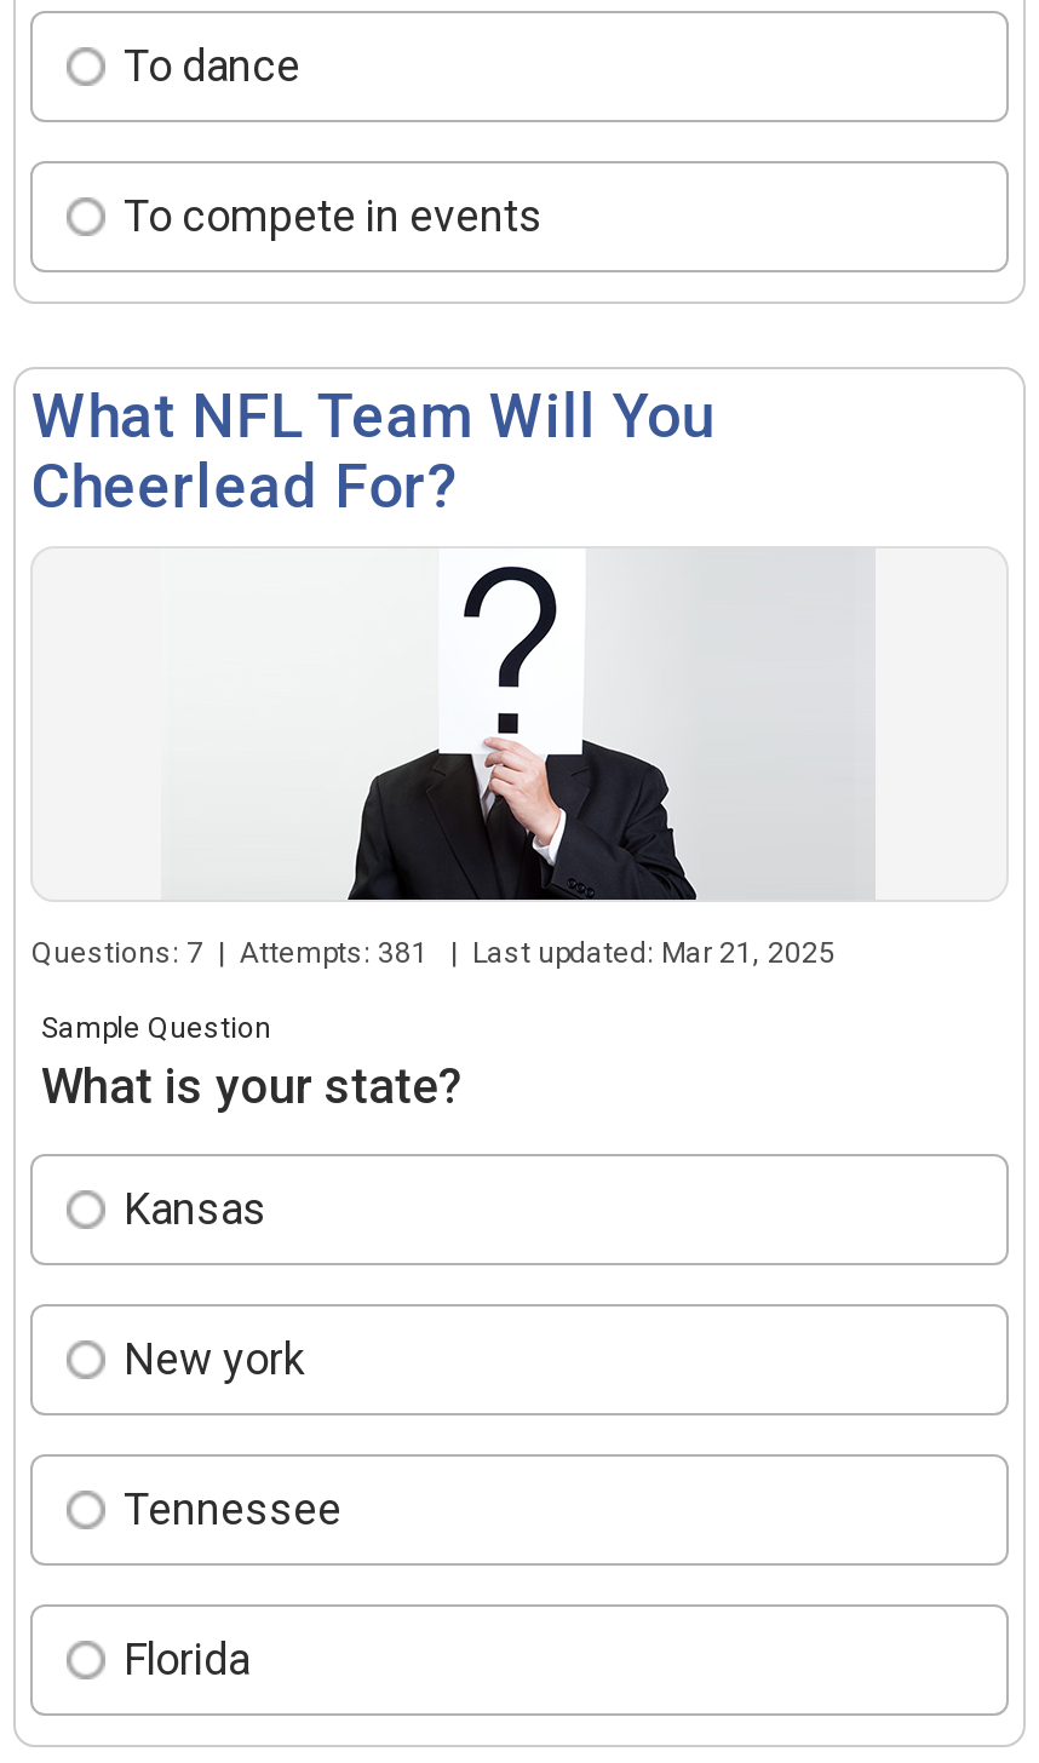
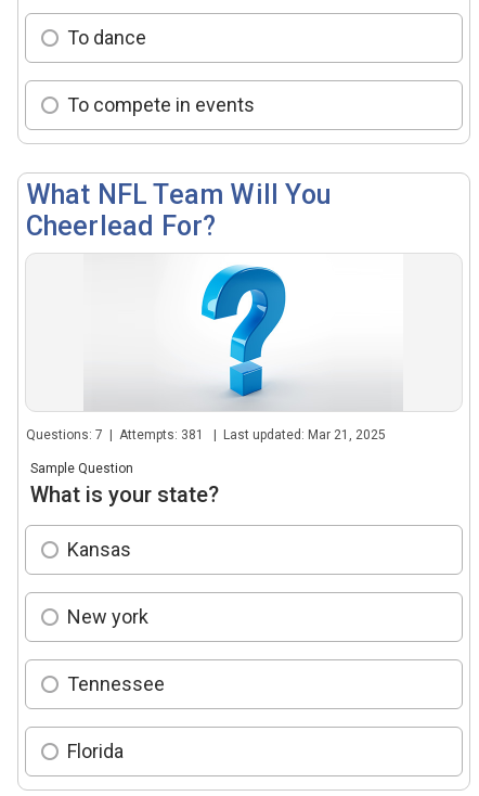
- [image]
+ [image]
